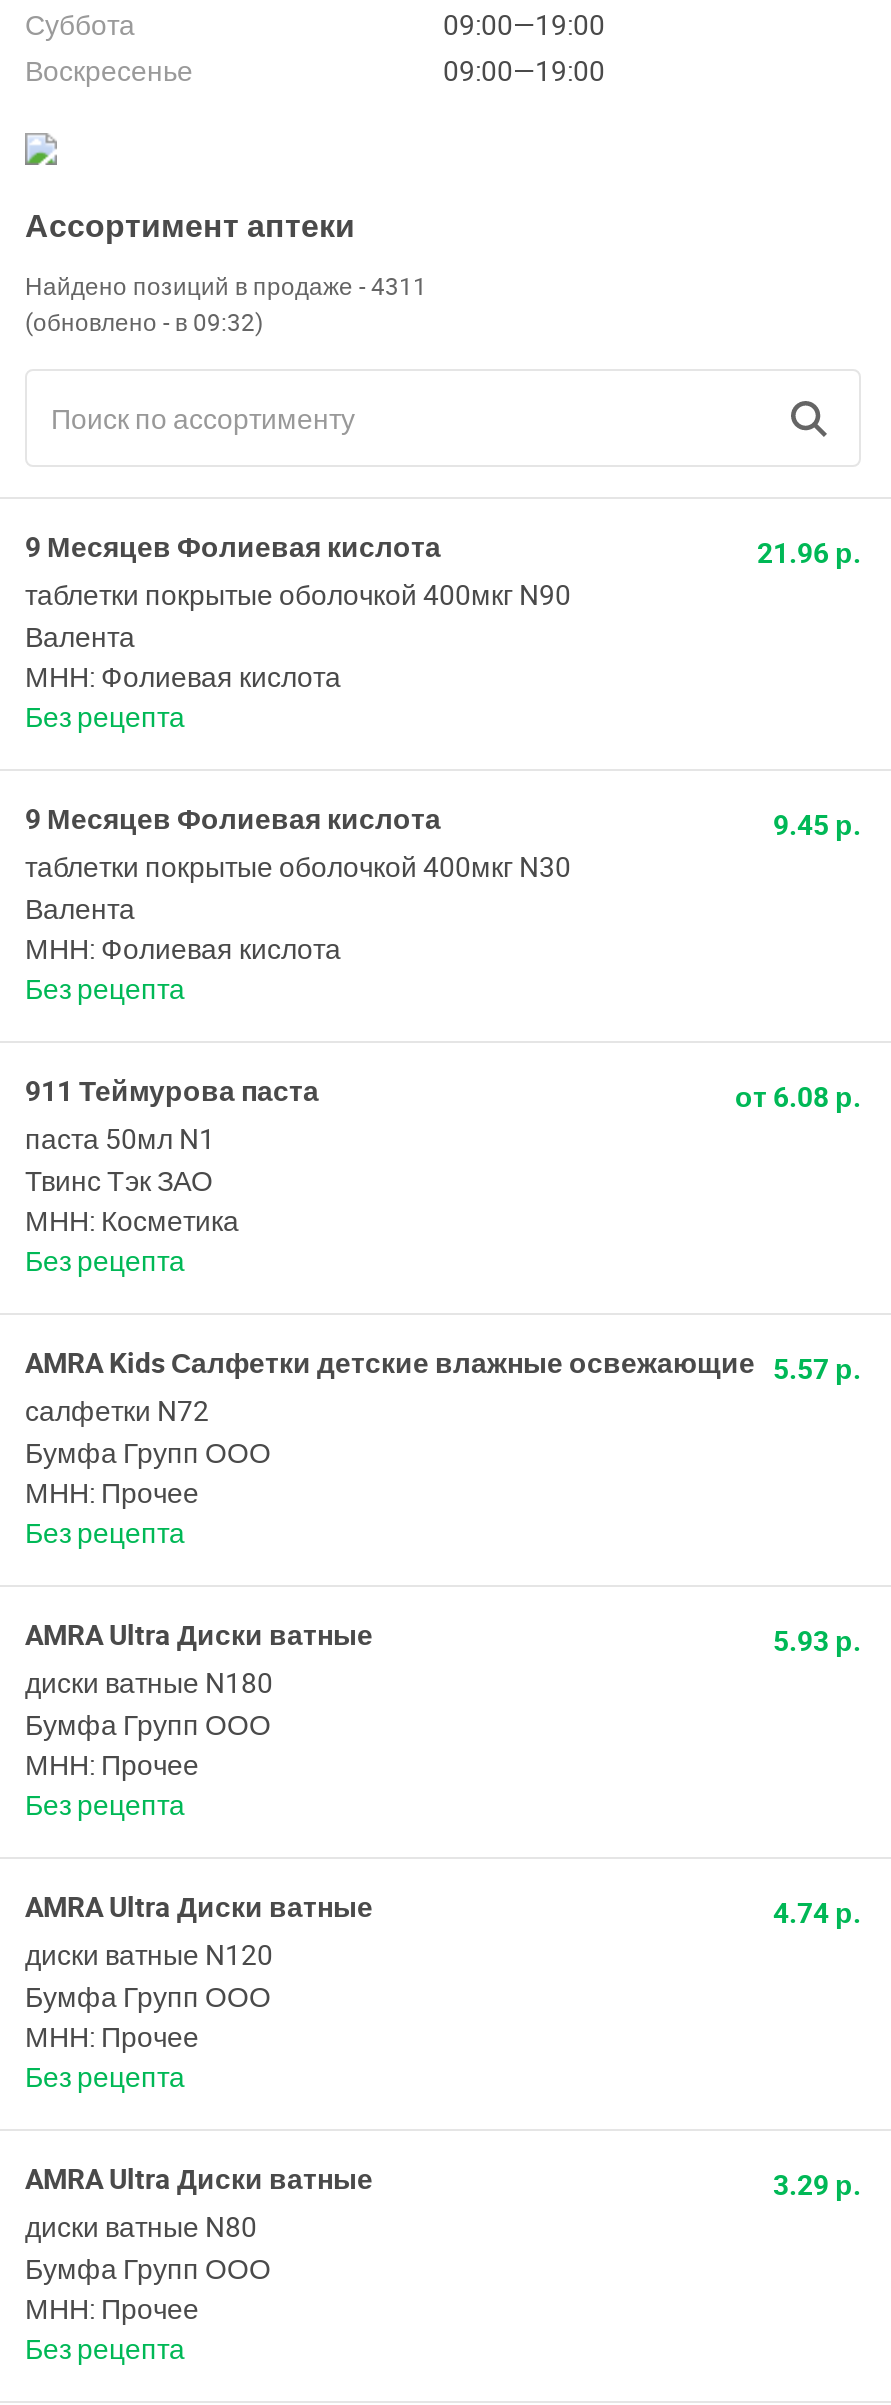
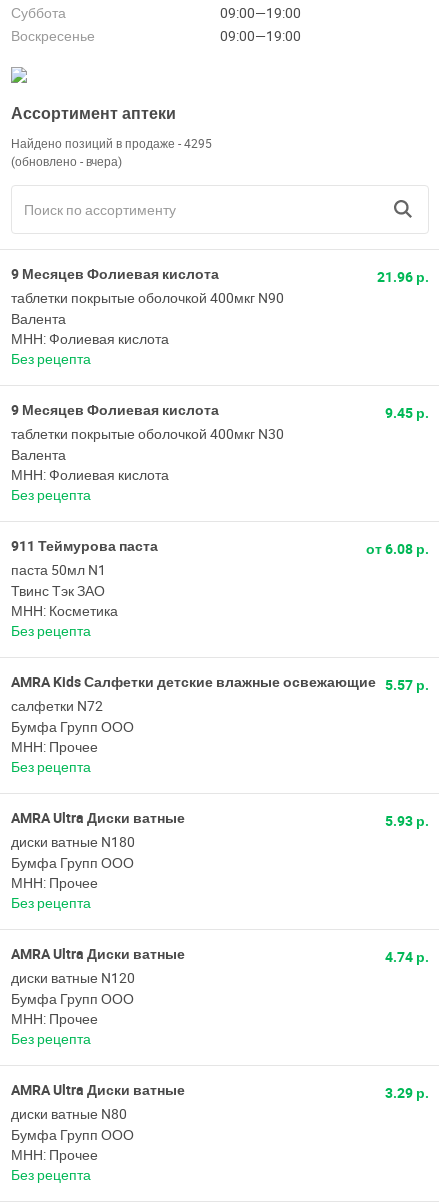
- Найдено позиций в продаже - 4311
- (обновлено - в 09:32)
+ Найдено позиций в продаже - 4295
+ (обновлено - вчера)
